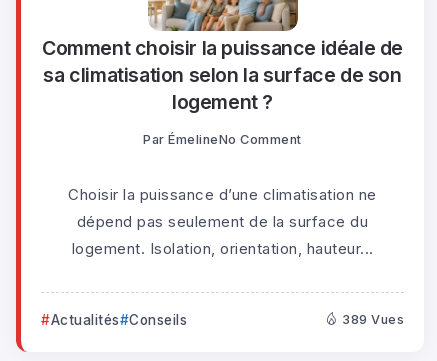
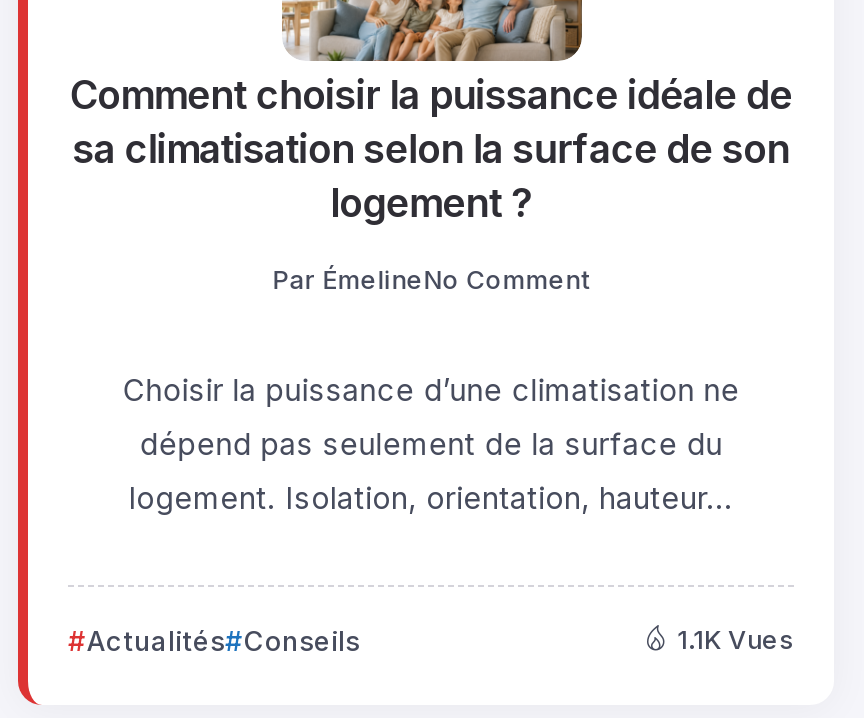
- 389 Vues
+ 1.1K Vues
